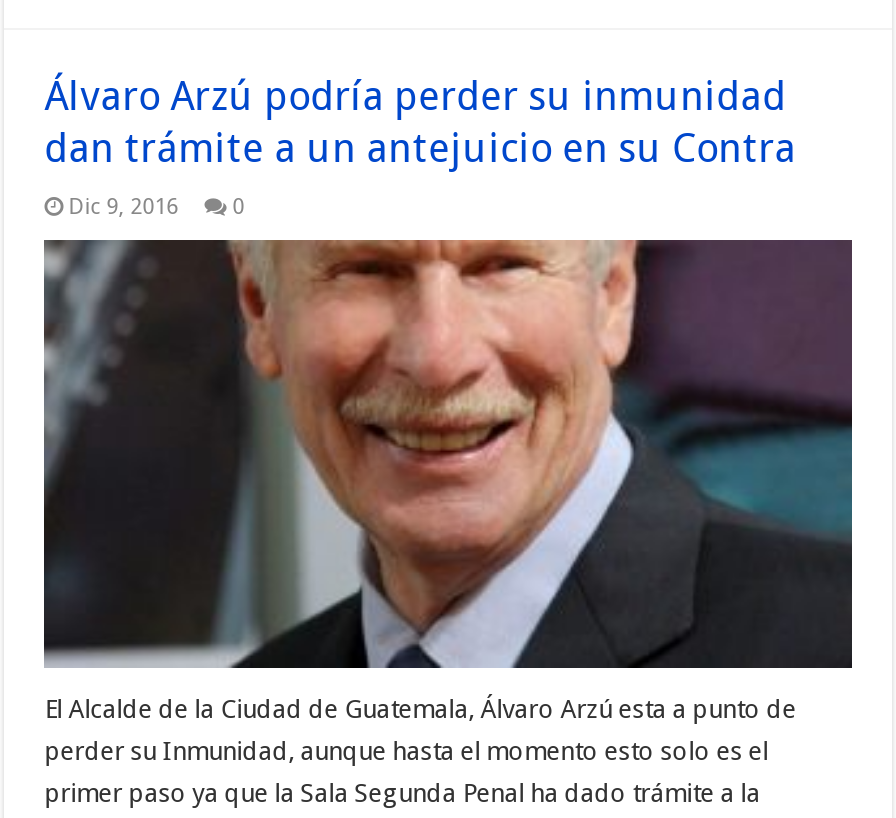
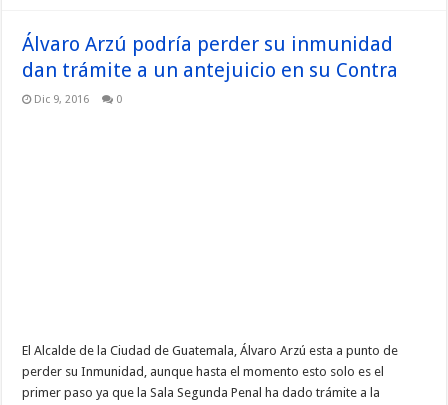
- [image]
